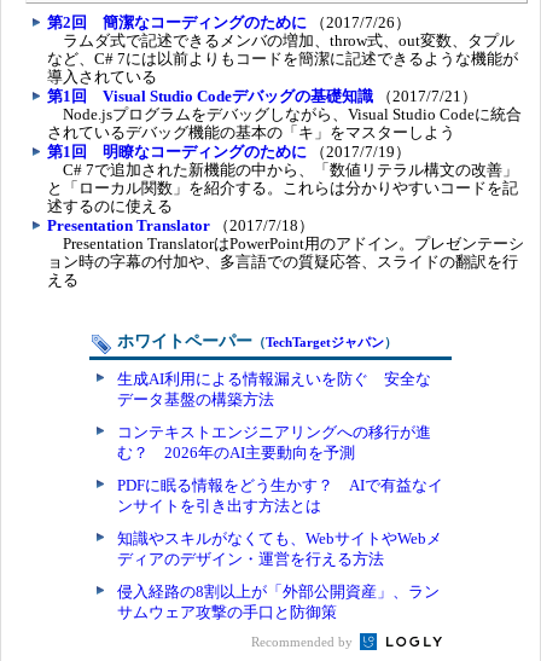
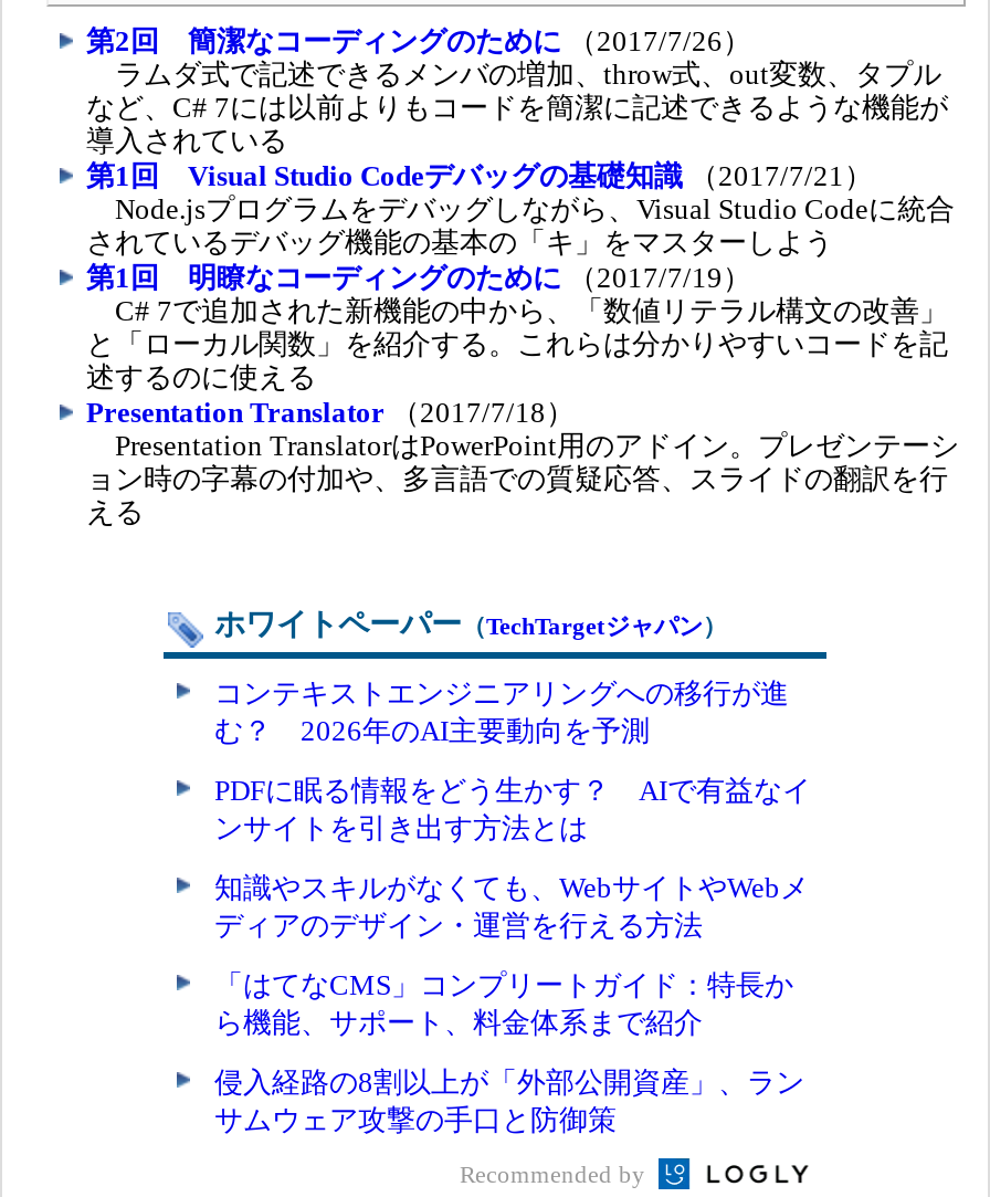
- 生成AI利用による情報漏えいを防ぐ 安全な
- データ基盤の構築方法

moved up: コンテキストエンジニアリングへの移行が進 | む？ 2026年のAI主要動向を予測 | PDFに眠る情報をどう生かす？ AIで有益なイ | ンサイトを引き出す方法とは | 知識やスキルがなくても、WebサイトやWebメ | ディアのデザイン・運営を行える方法

+ 「はてなCMS」コンプリートガイド：特長か
+ ら機能、サポート、料金体系まで紹介
